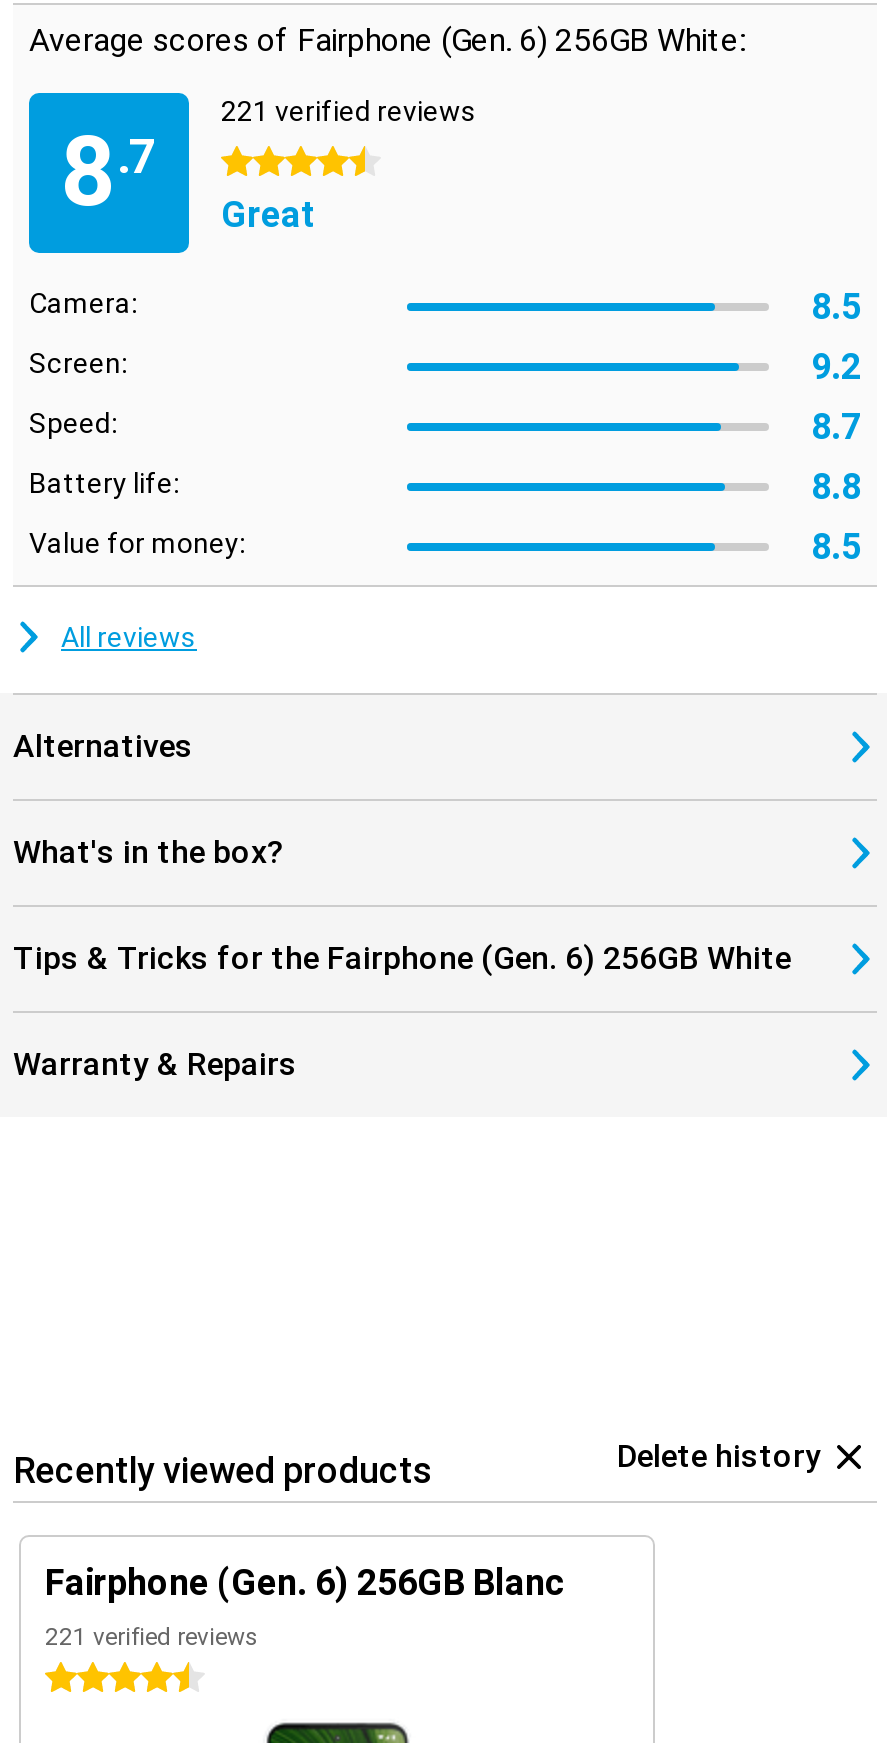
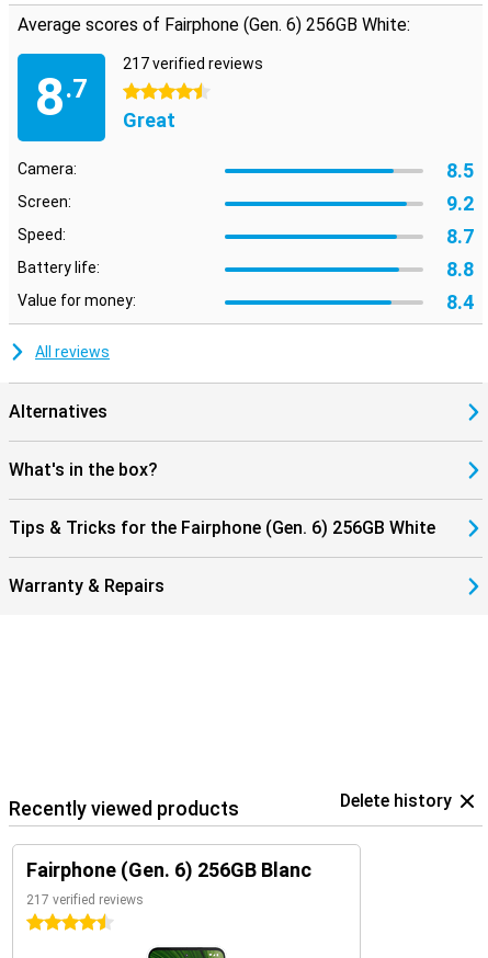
- 221 verified reviews
+ 217 verified reviews

- 8.5
+ 8.4

- 221 verified reviews
+ 217 verified reviews
